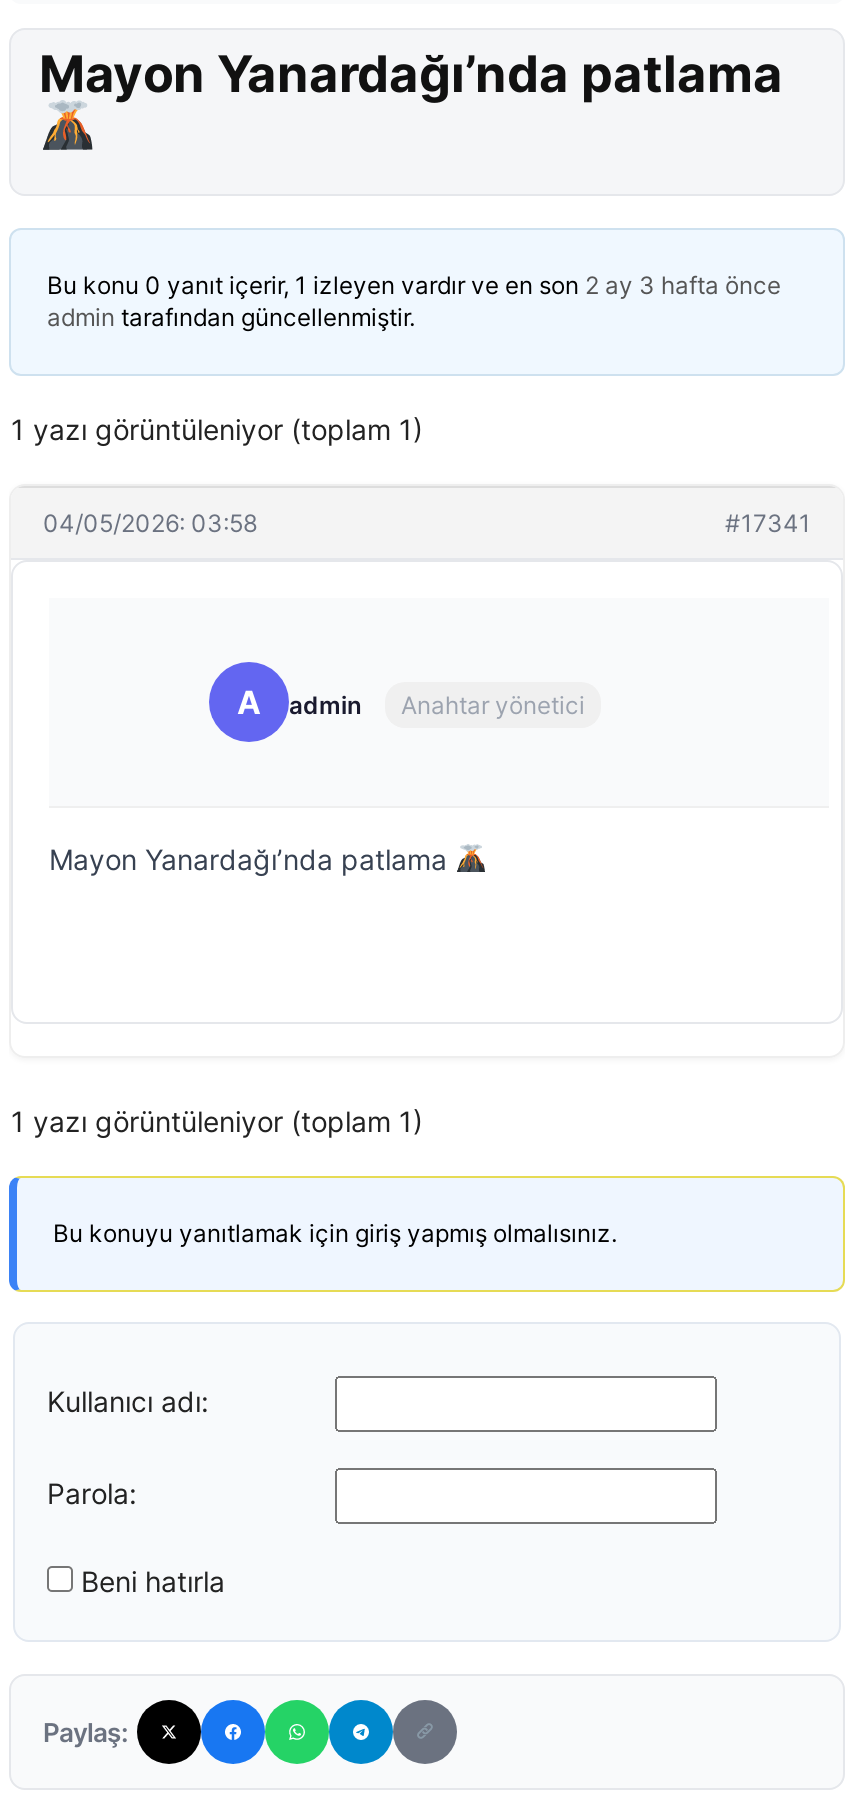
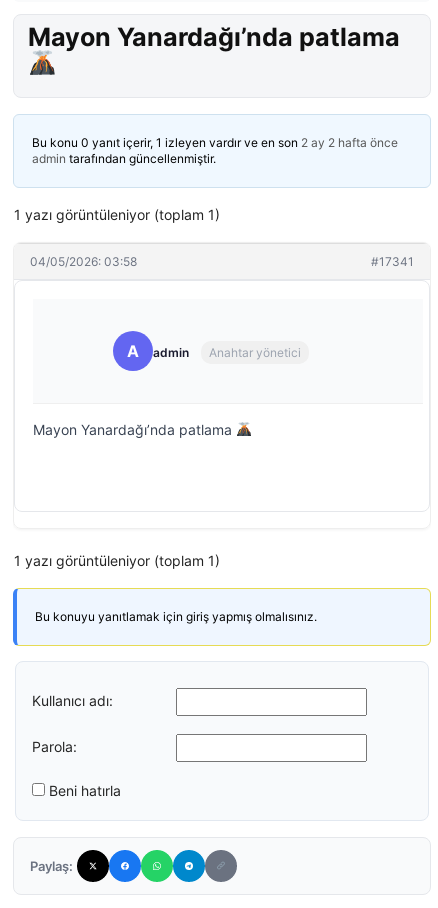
- Bu konu 0 yanıt içerir, 1 izleyen vardır ve en son 2 ay 3 hafta önce
+ Bu konu 0 yanıt içerir, 1 izleyen vardır ve en son 2 ay 2 hafta önce
